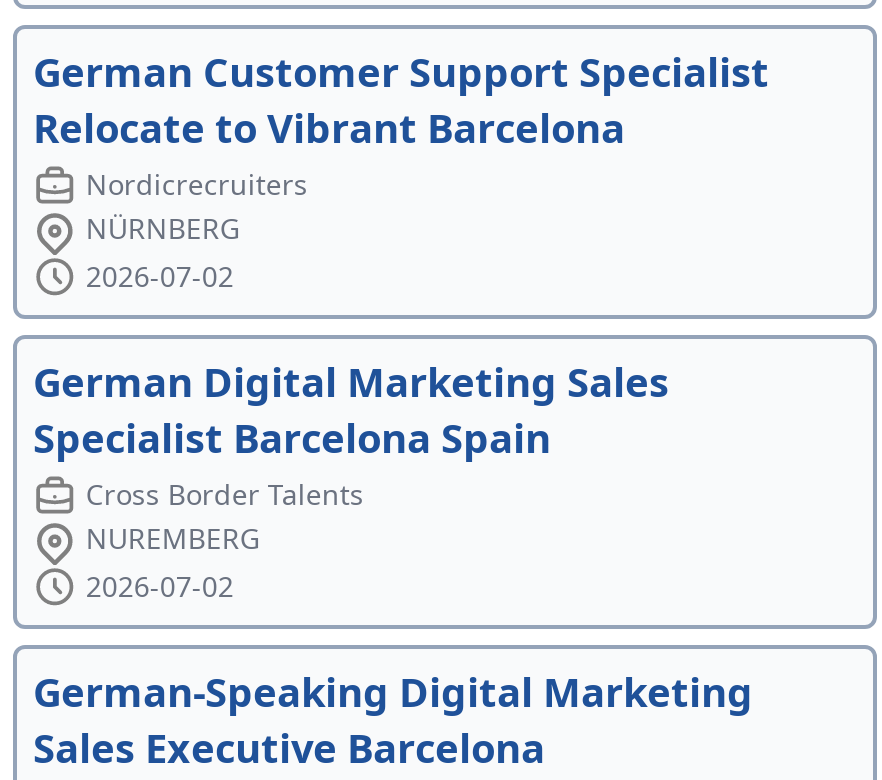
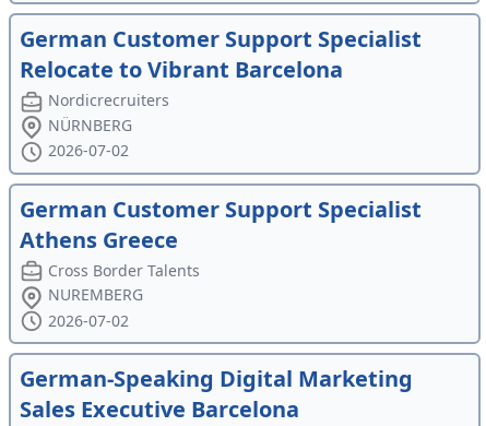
- German Digital Marketing Sales
- Specialist Barcelona Spain
+ German Customer Support Specialist
+ Athens Greece
